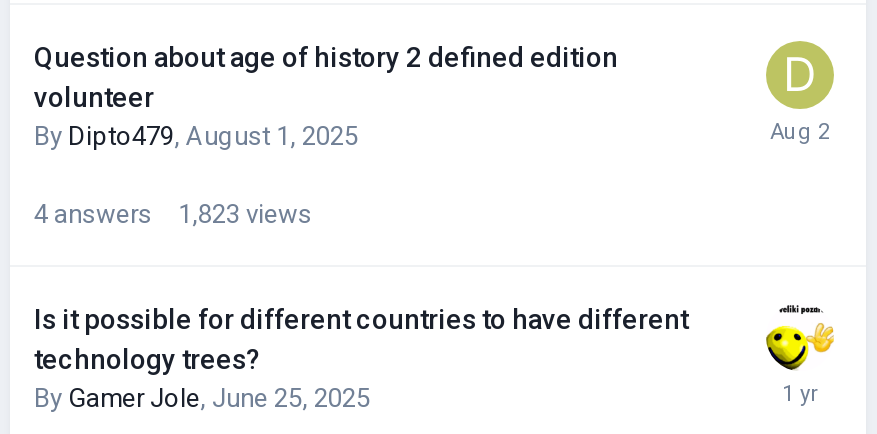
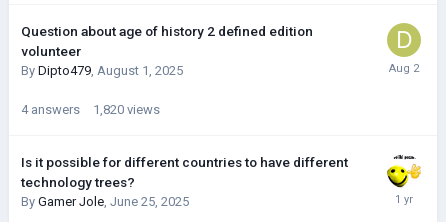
- 4 answers 1,823 views
+ 4 answers 1,820 views
